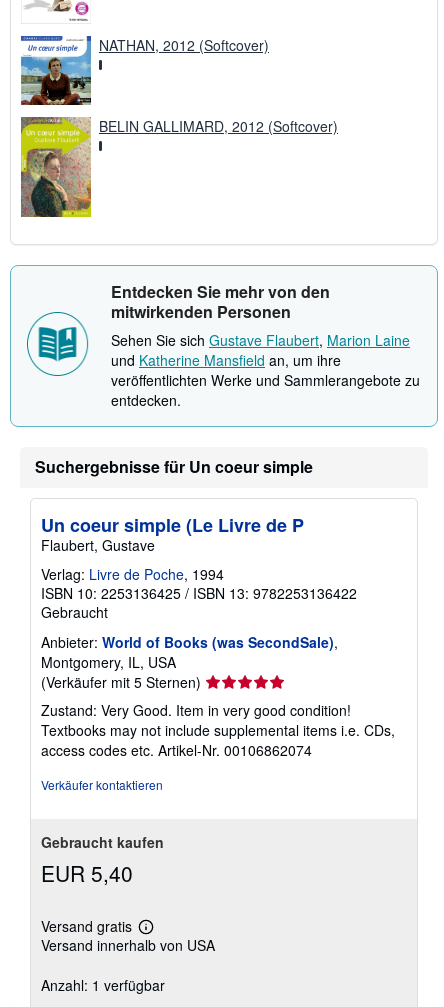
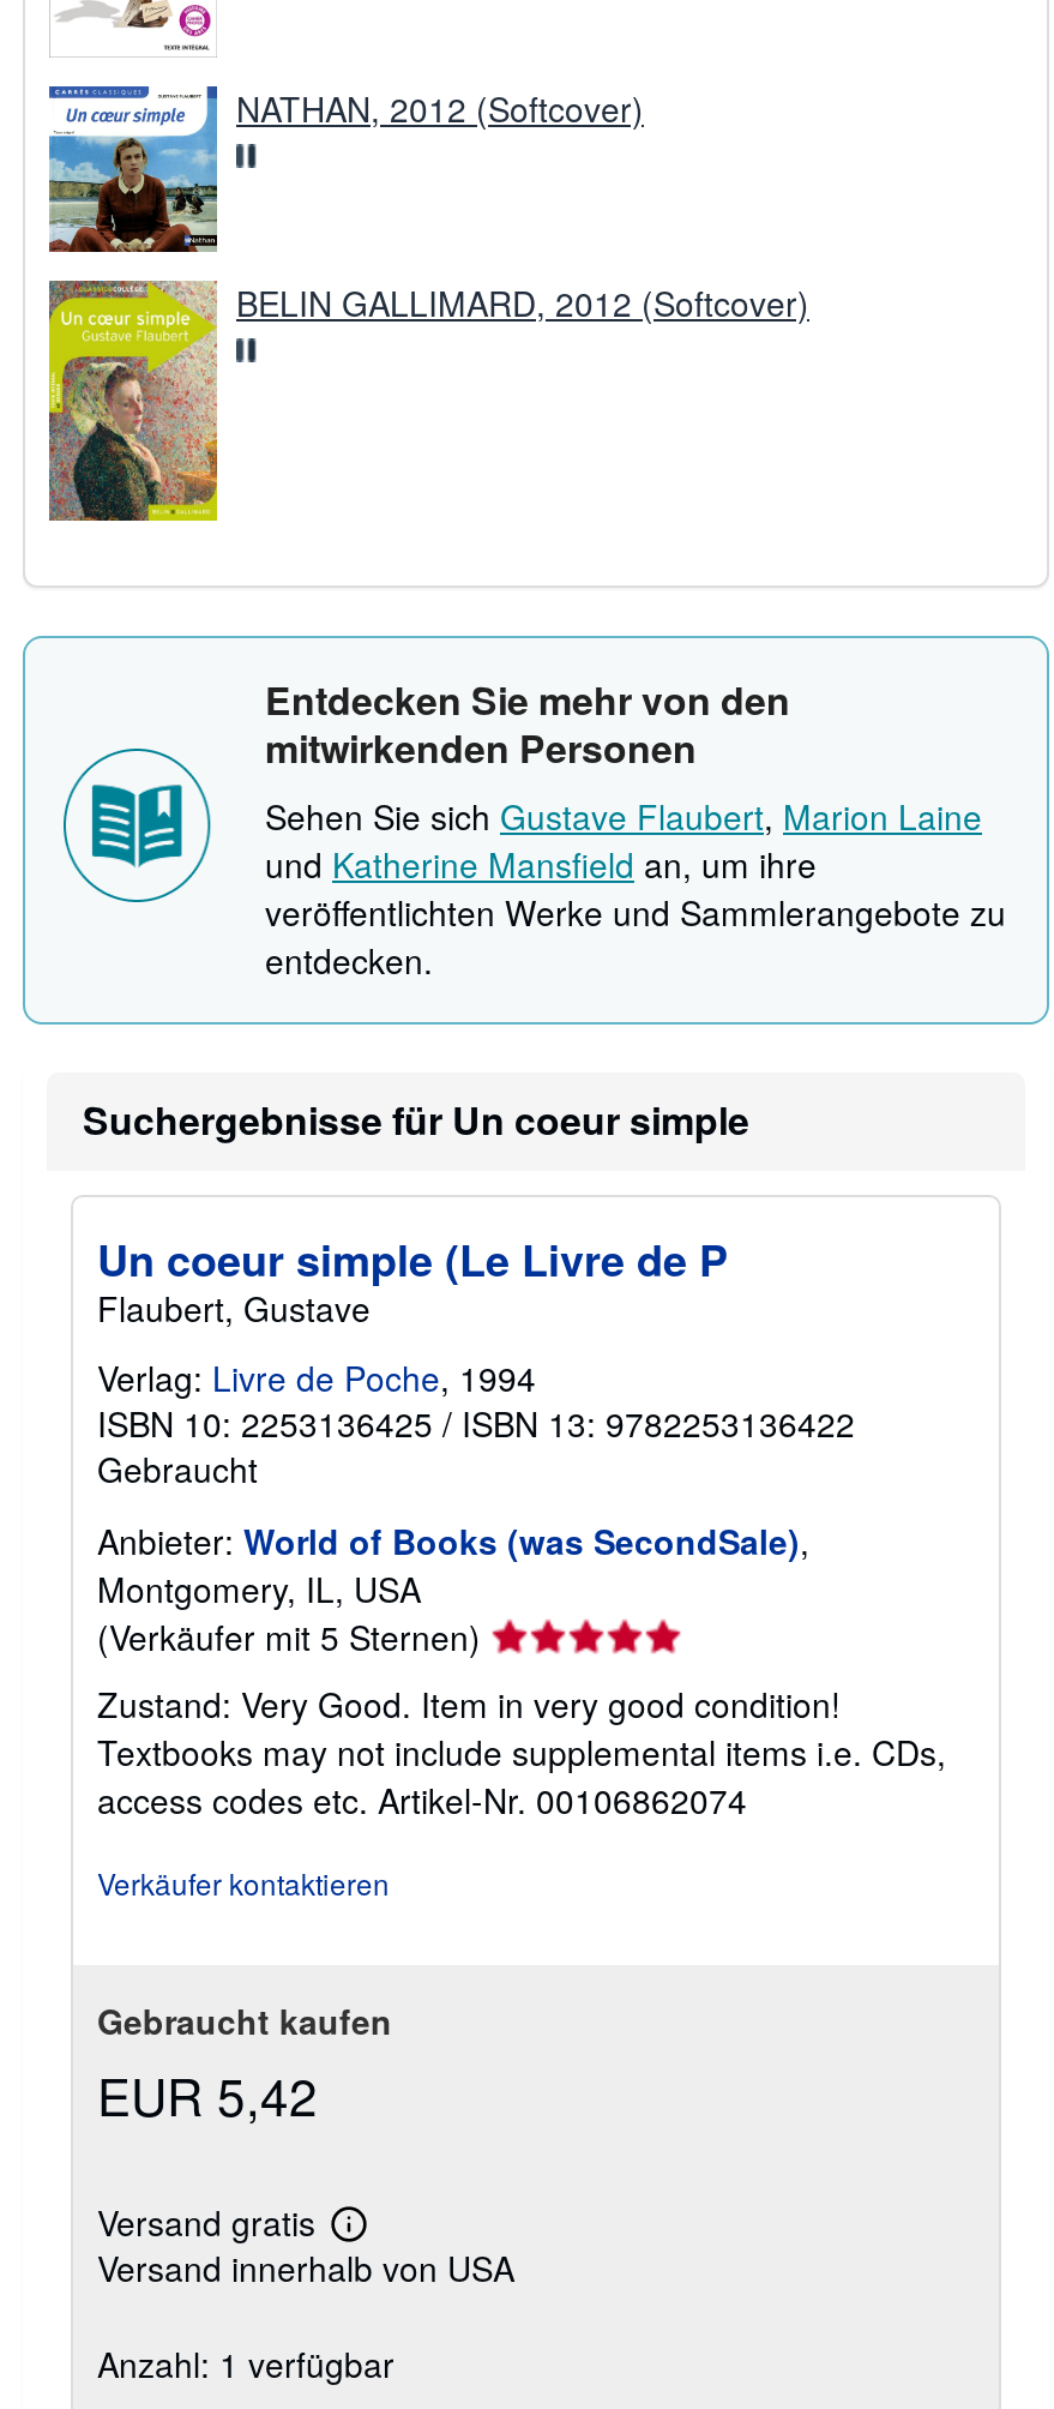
- EUR 5,40
+ EUR 5,42
